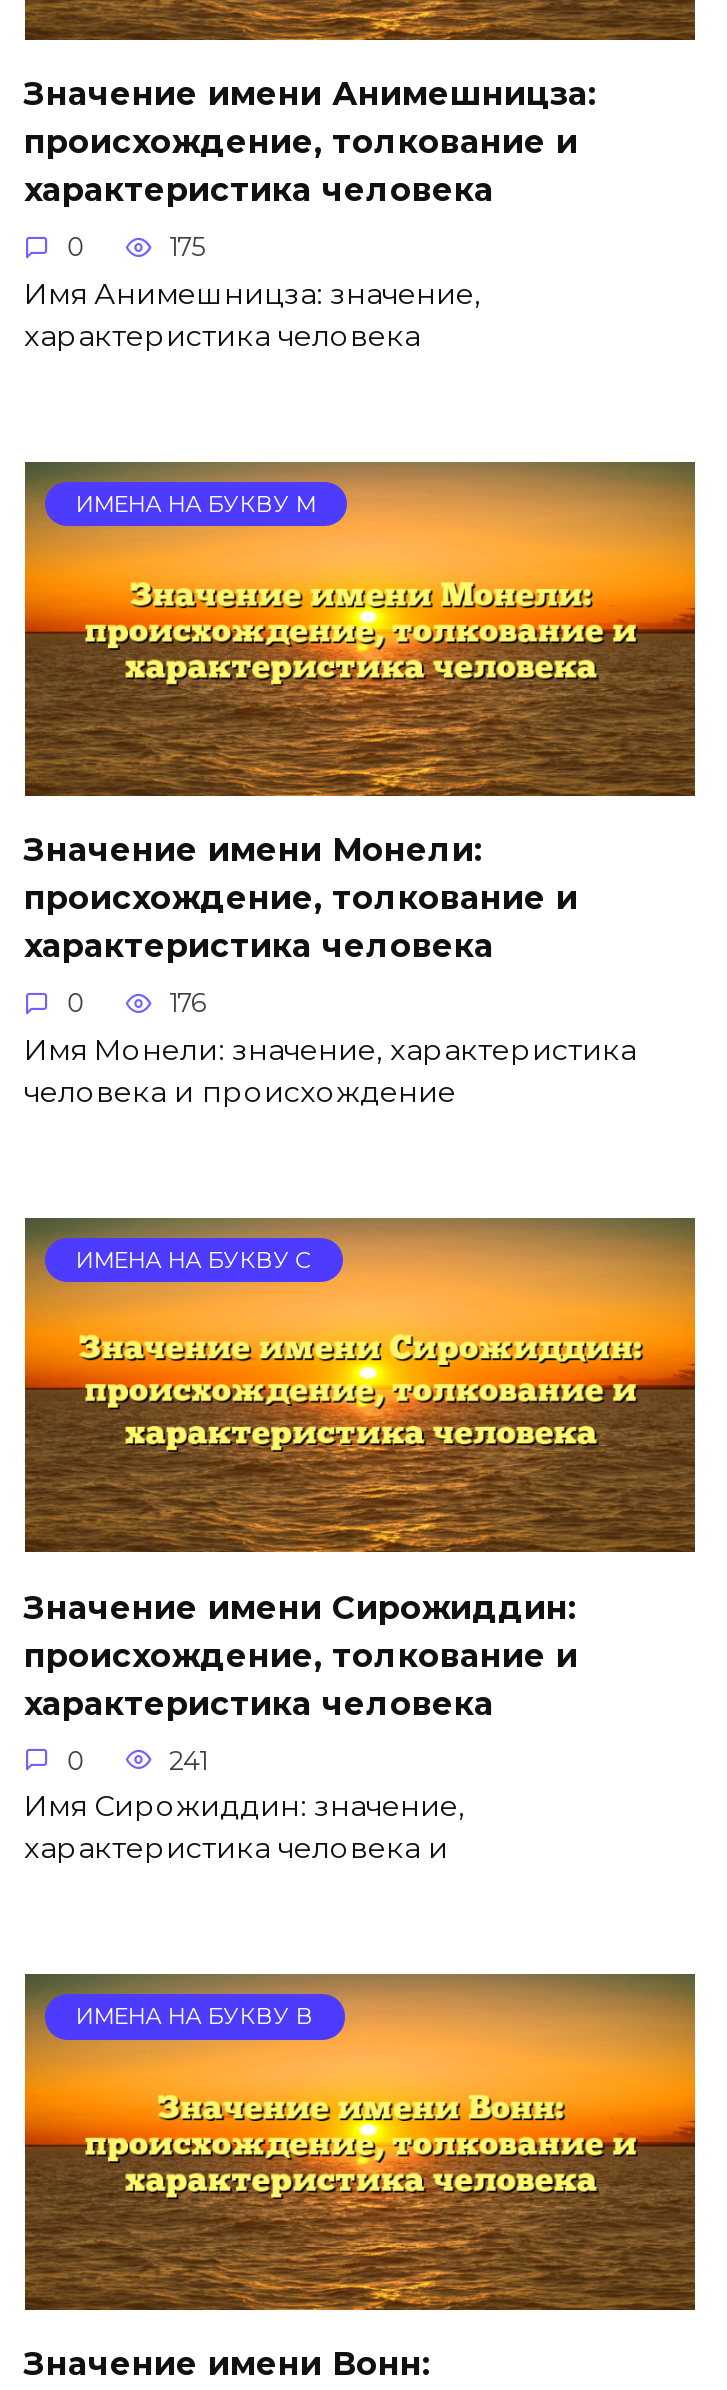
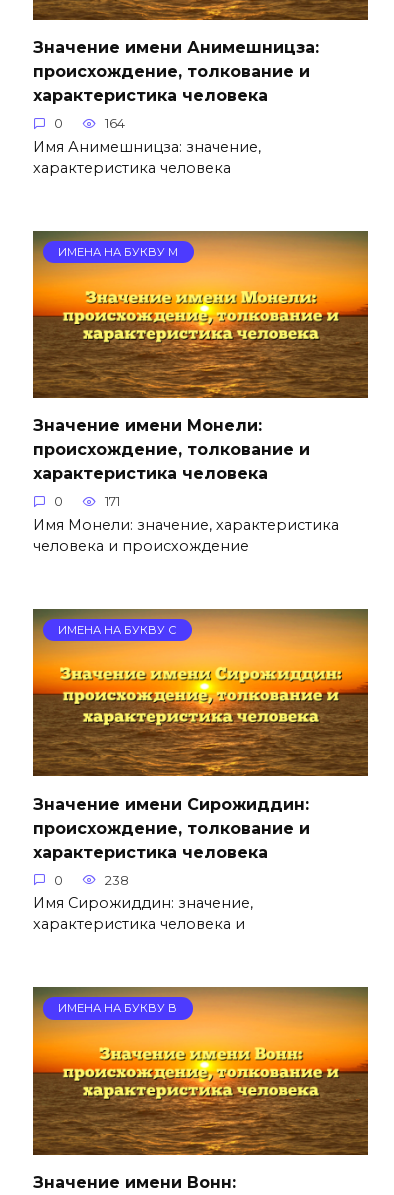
- 175
+ 164

- 176
+ 171

- 241
+ 238
